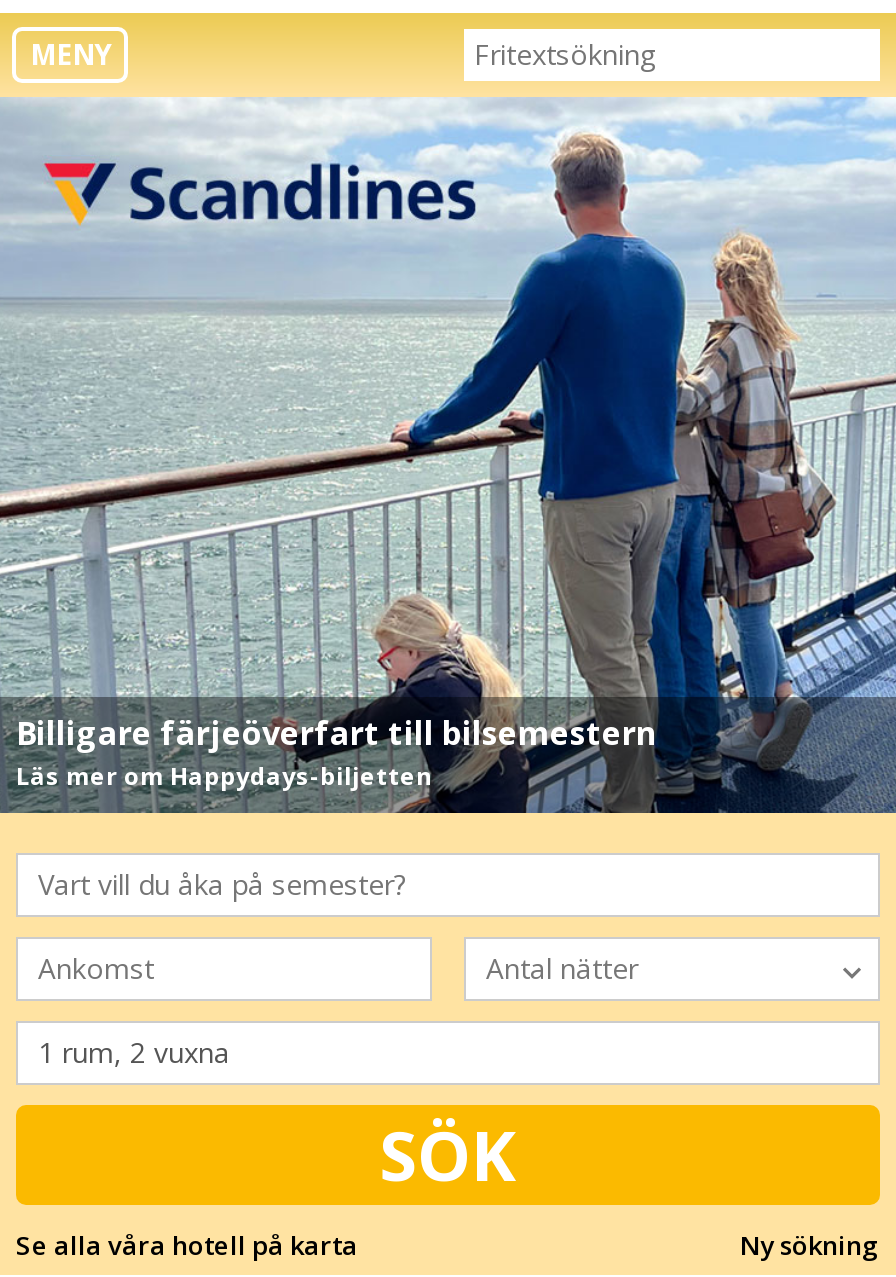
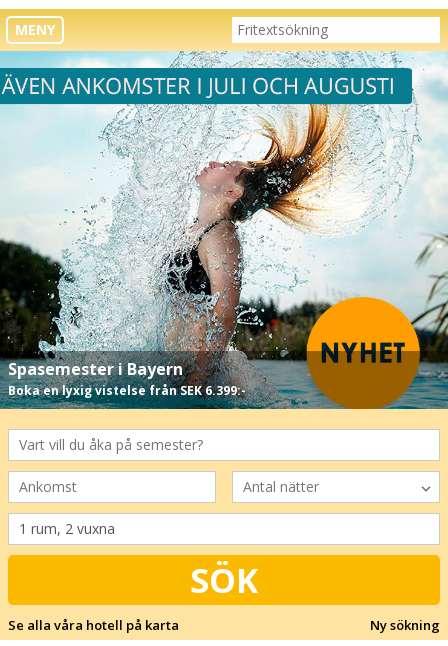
- [image]
- Billigare färjeöverfart till bilsemestern
- Läs mer om Happydays-biljetten
+ [image]
+ Spasemester i Bayern
+ Boka en lyxig vistelse från SEK 6.399:-
